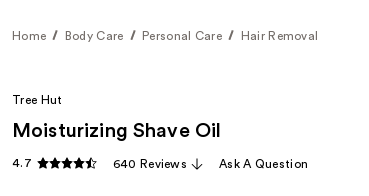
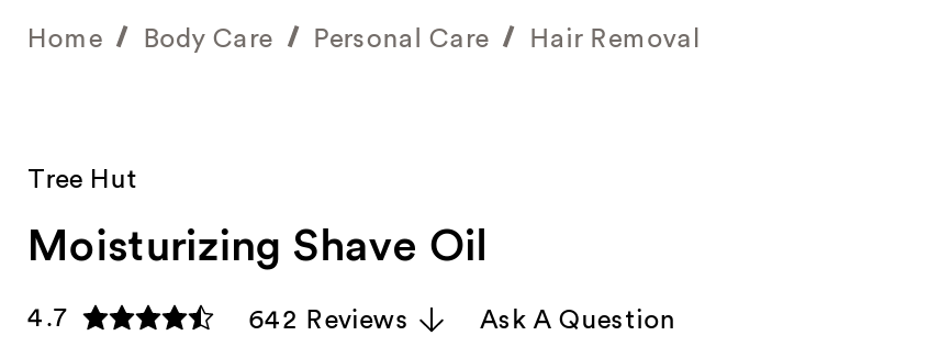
- 640 Reviews
+ 642 Reviews
